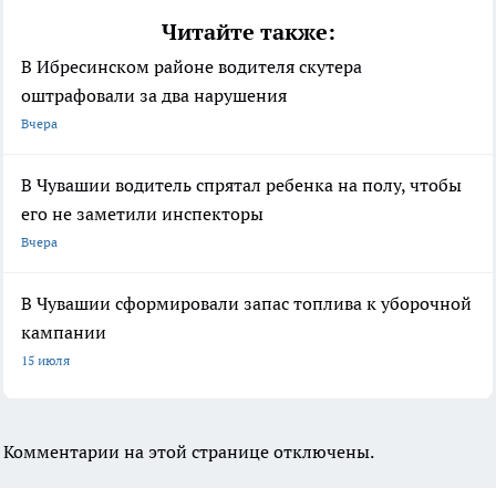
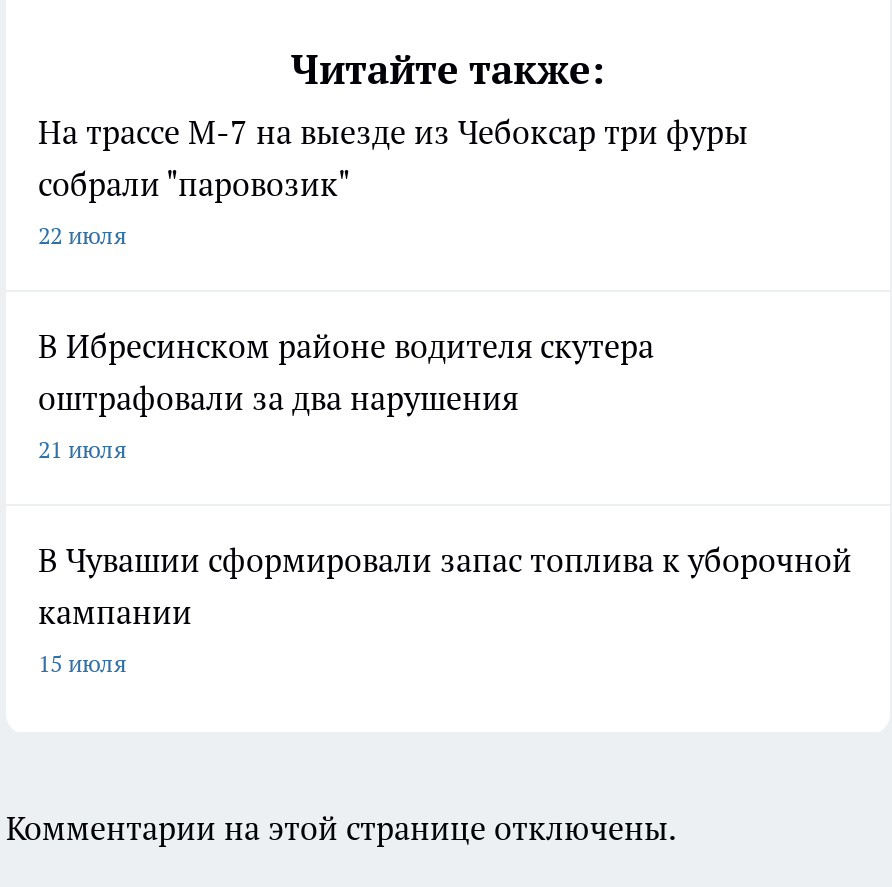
+ На трассе М-7 на выезде из Чебоксар три фуры
+ собрали "паровозик"
+ 22 июля

moved down: В Ибресинском районе водителя скутера | оштрафовали за два нарушения

- Вчера
- В Чувашии водитель спрятал ребенка на полу, чтобы
- его не заметили инспекторы
- Вчера
+ 21 июля
